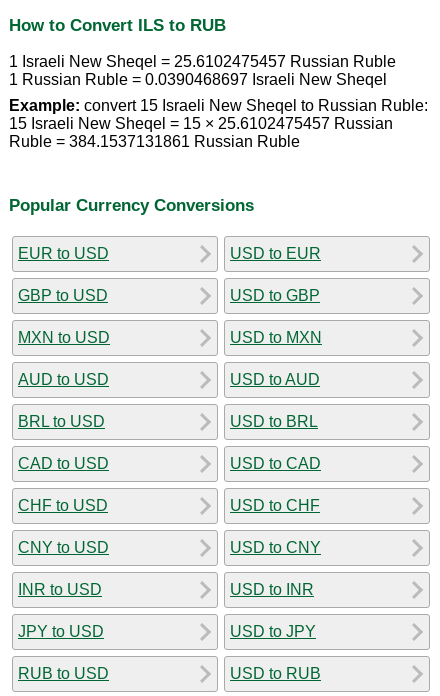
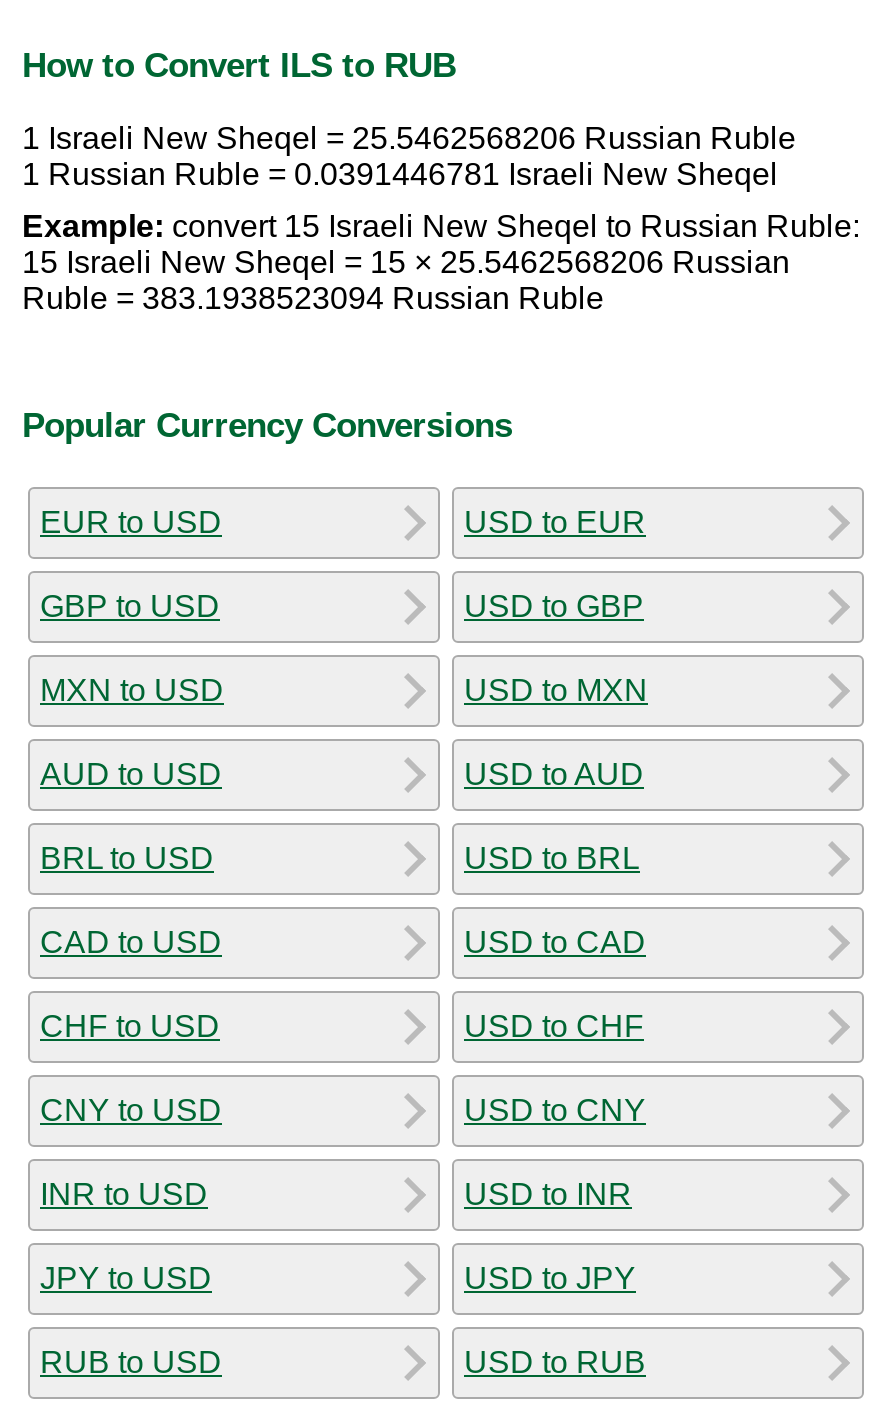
- 1 Israeli New Sheqel = 25.6102475457 Russian Ruble
+ 1 Israeli New Sheqel = 25.5462568206 Russian Ruble

- 1 Russian Ruble = 0.0390468697 Israeli New Sheqel
+ 1 Russian Ruble = 0.0391446781 Israeli New Sheqel

- 15 Israeli New Sheqel = 15 × 25.6102475457 Russian
+ 15 Israeli New Sheqel = 15 × 25.5462568206 Russian

- Ruble = 384.1537131861 Russian Ruble
+ Ruble = 383.1938523094 Russian Ruble
